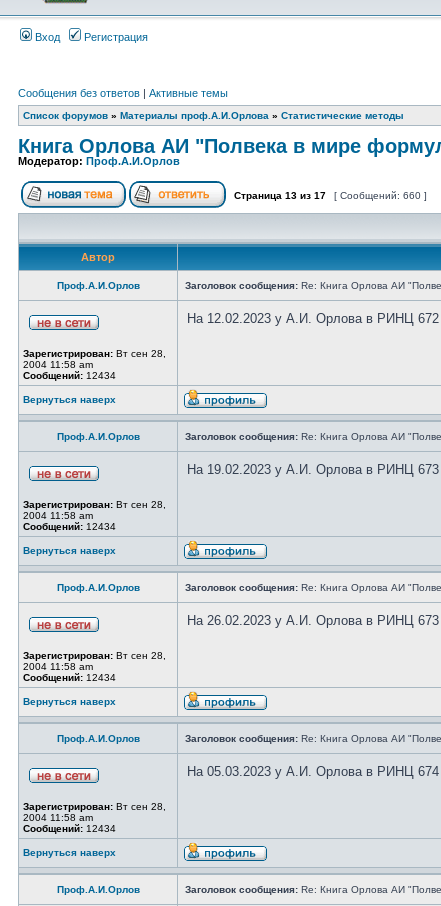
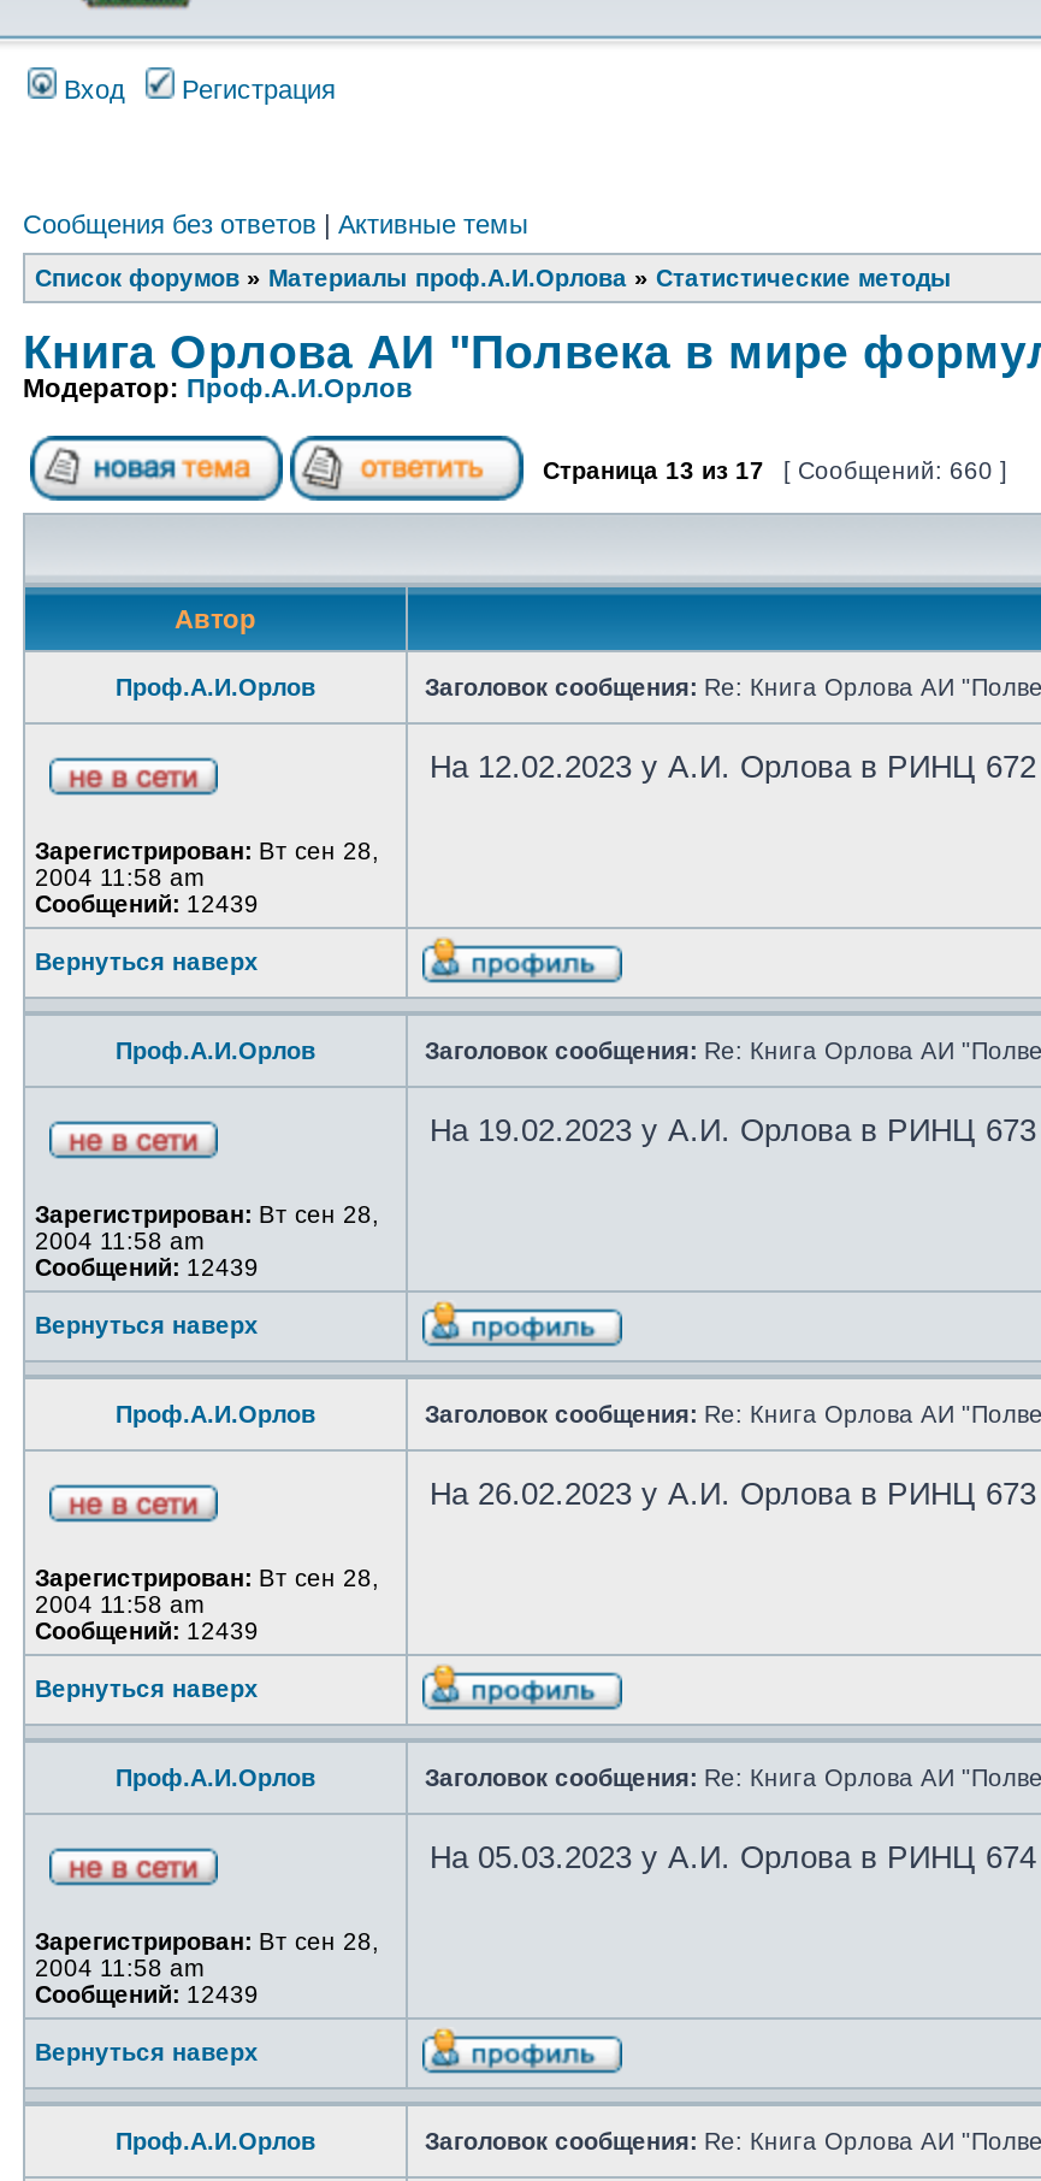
- Сообщений: 12434
+ Сообщений: 12439

- Сообщений: 12434
+ Сообщений: 12439

- Сообщений: 12434
+ Сообщений: 12439

- Сообщений: 12434
+ Сообщений: 12439
